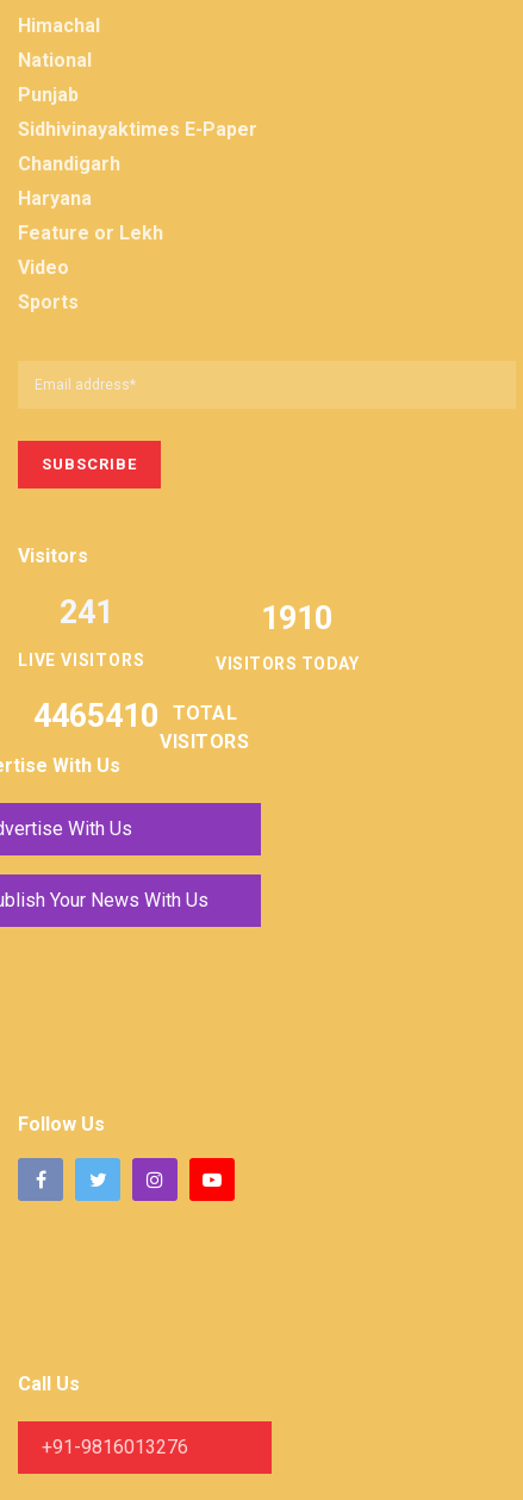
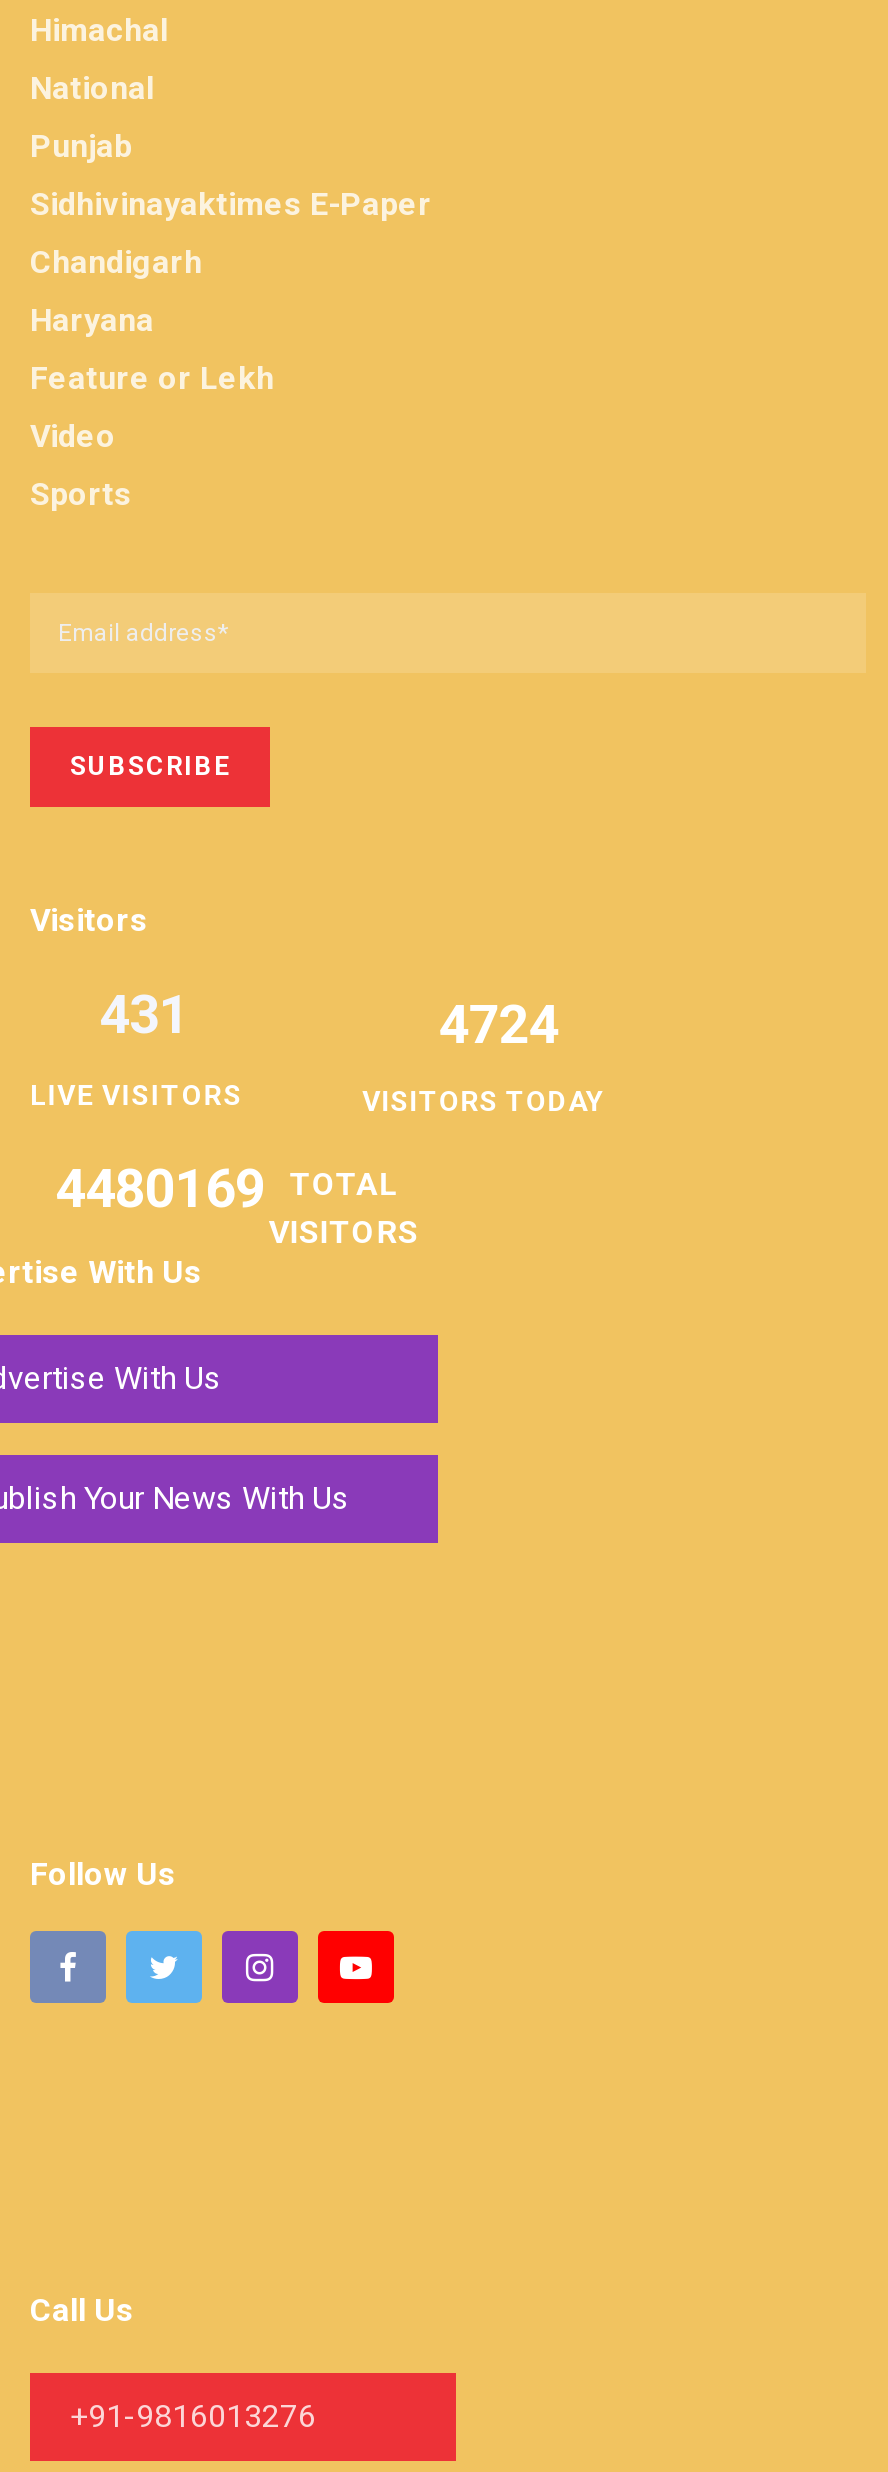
- 241
+ 431

- 1910
+ 4724

- 4465410 TOTAL
+ 4480169 TOTAL
